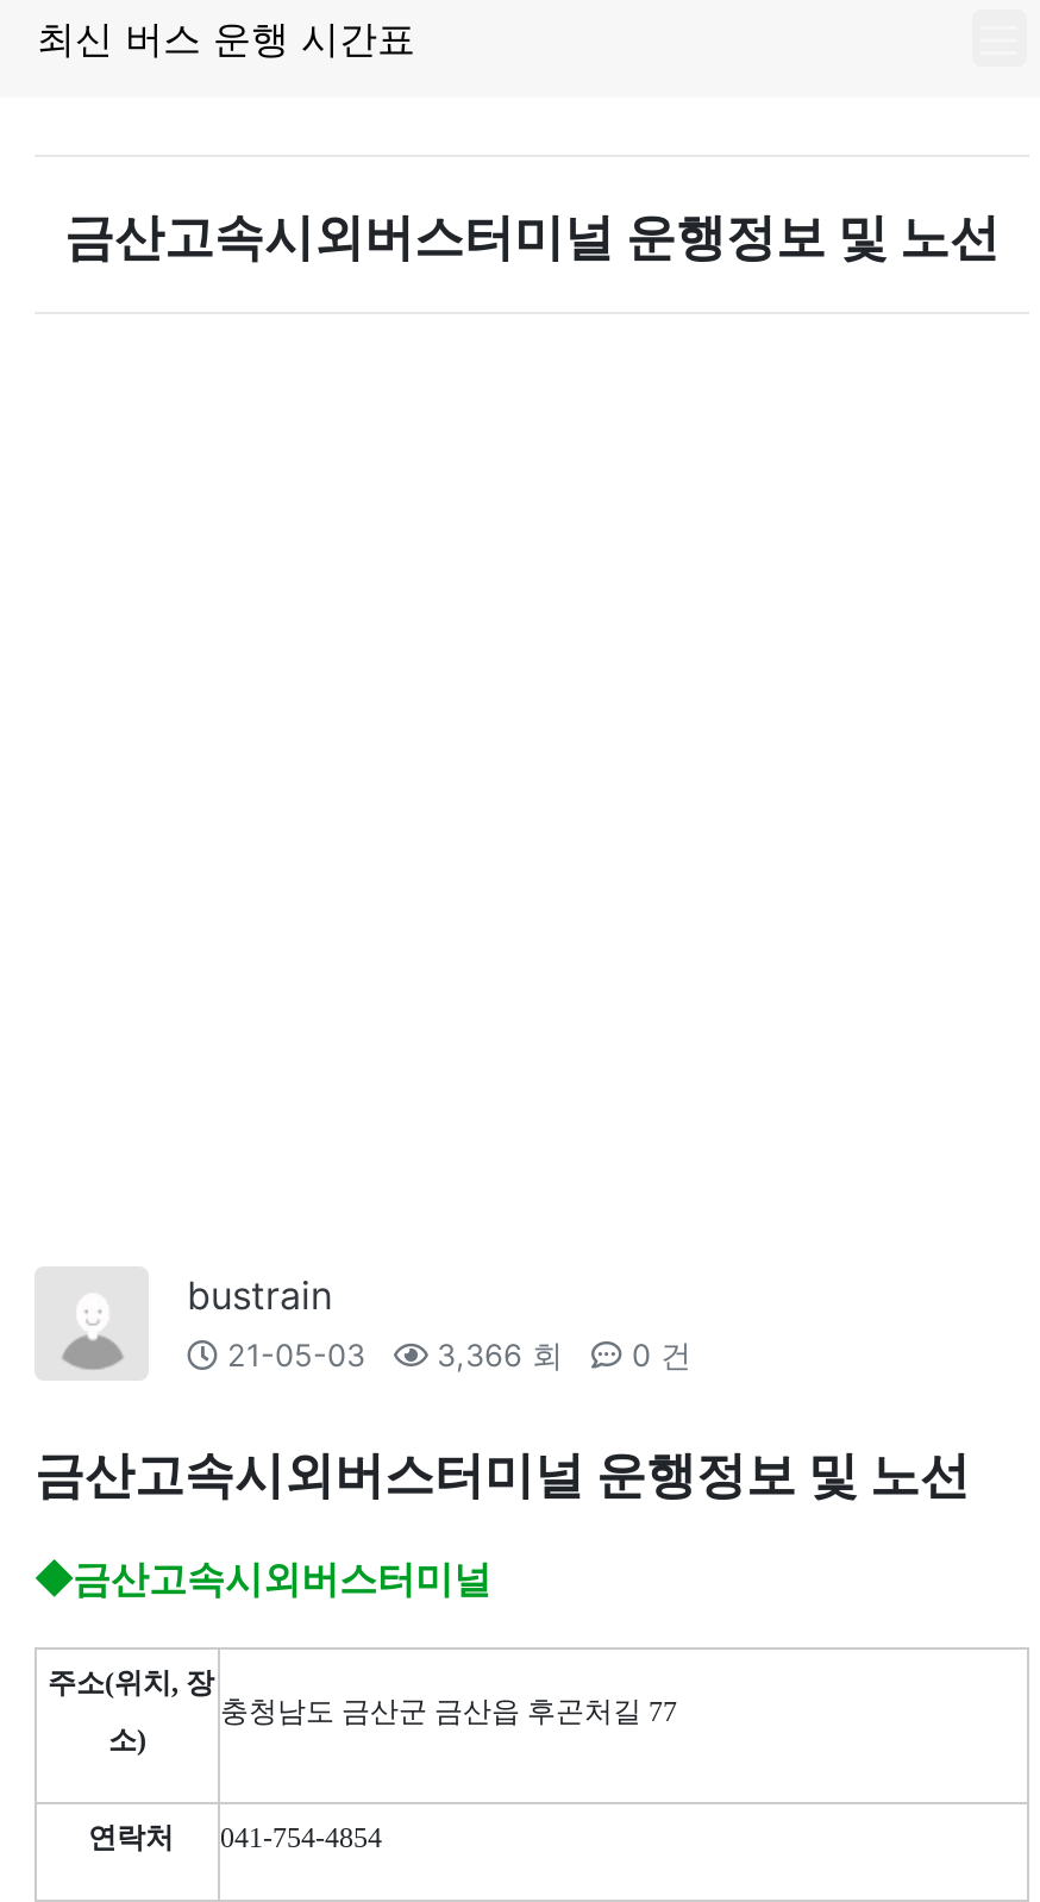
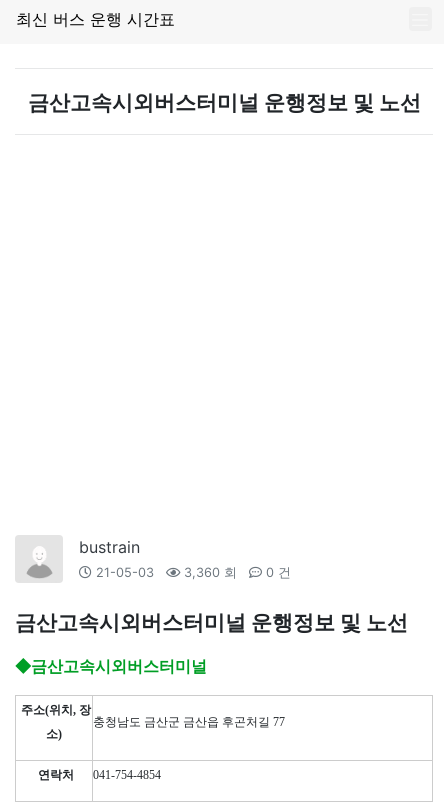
- 21-05-03 3,366 회 0 건
+ 21-05-03 3,360 회 0 건
